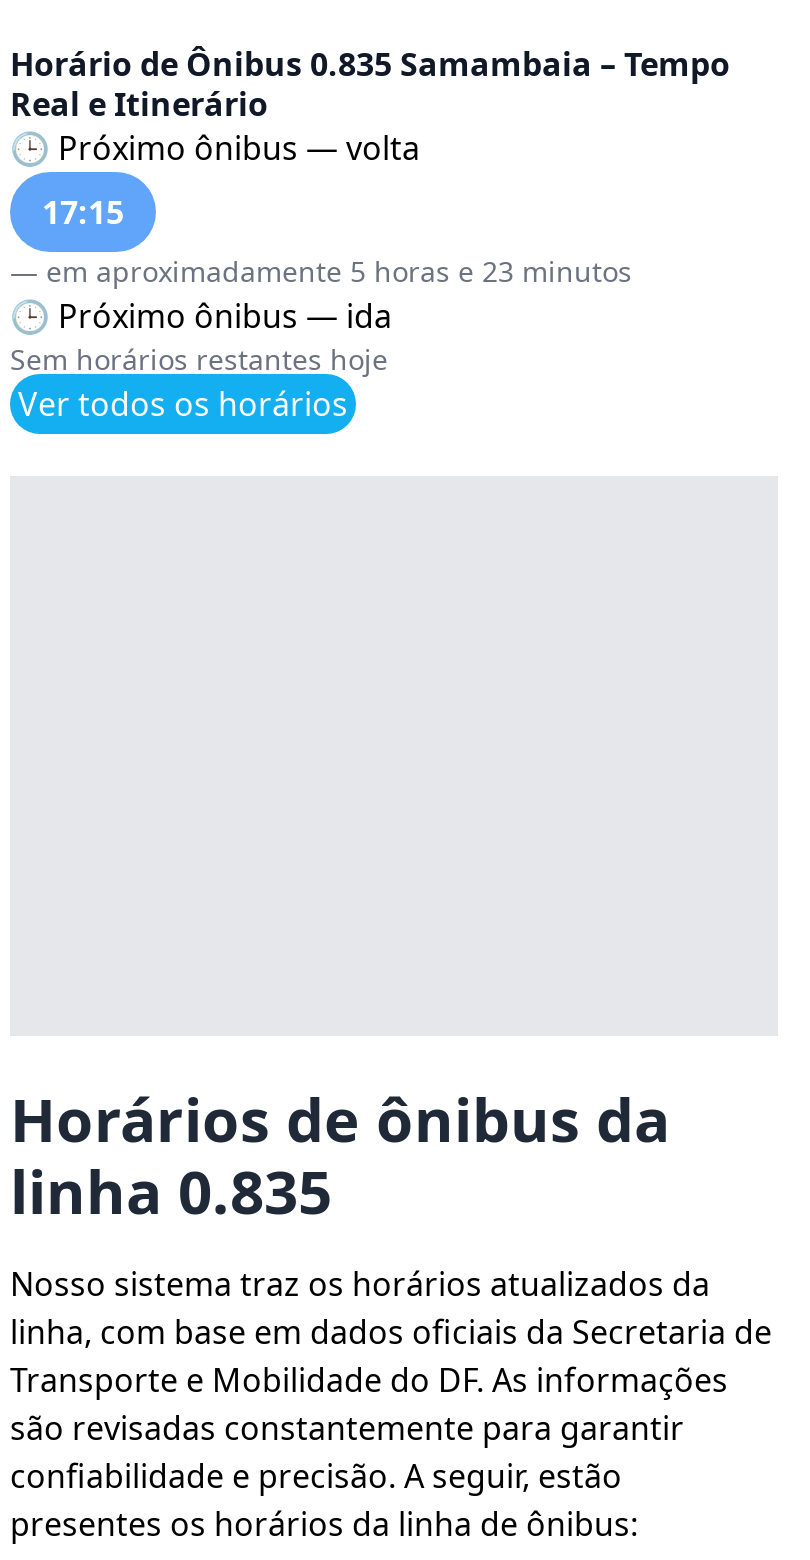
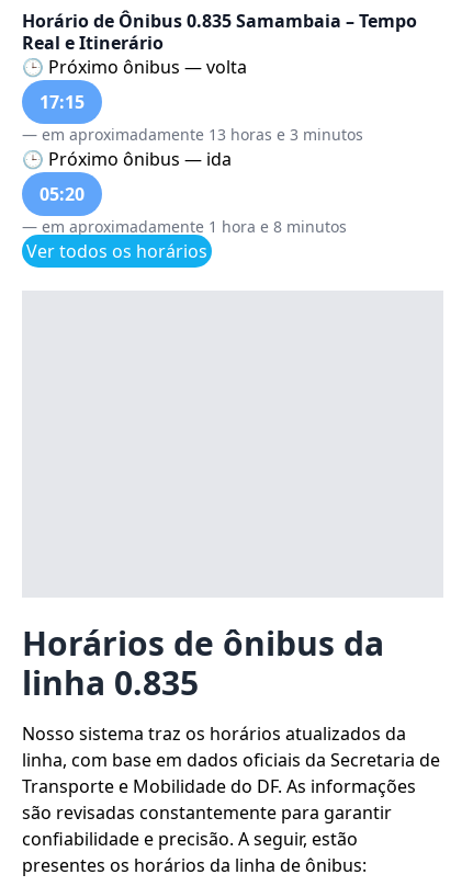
- — em aproximadamente 5 horas e 23 minutos
+ — em aproximadamente 13 horas e 3 minutos

- Sem horários restantes hoje
+ 05:20
+ — em aproximadamente 1 hora e 8 minutos
